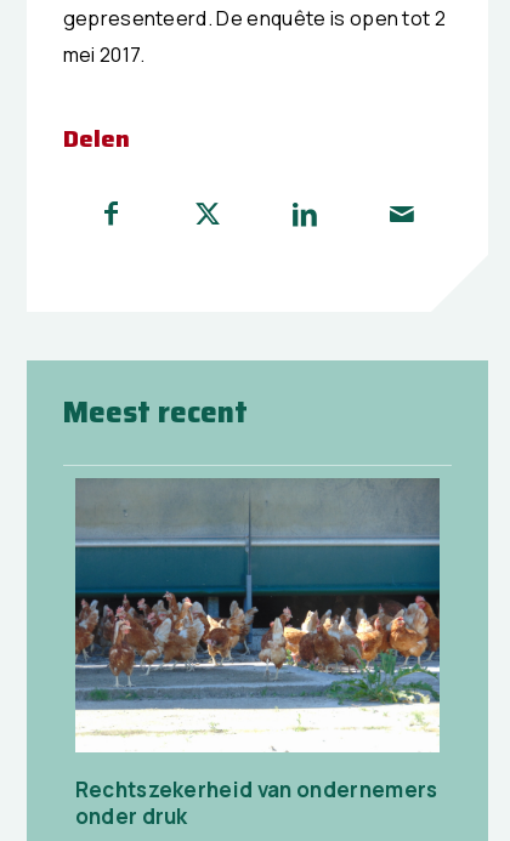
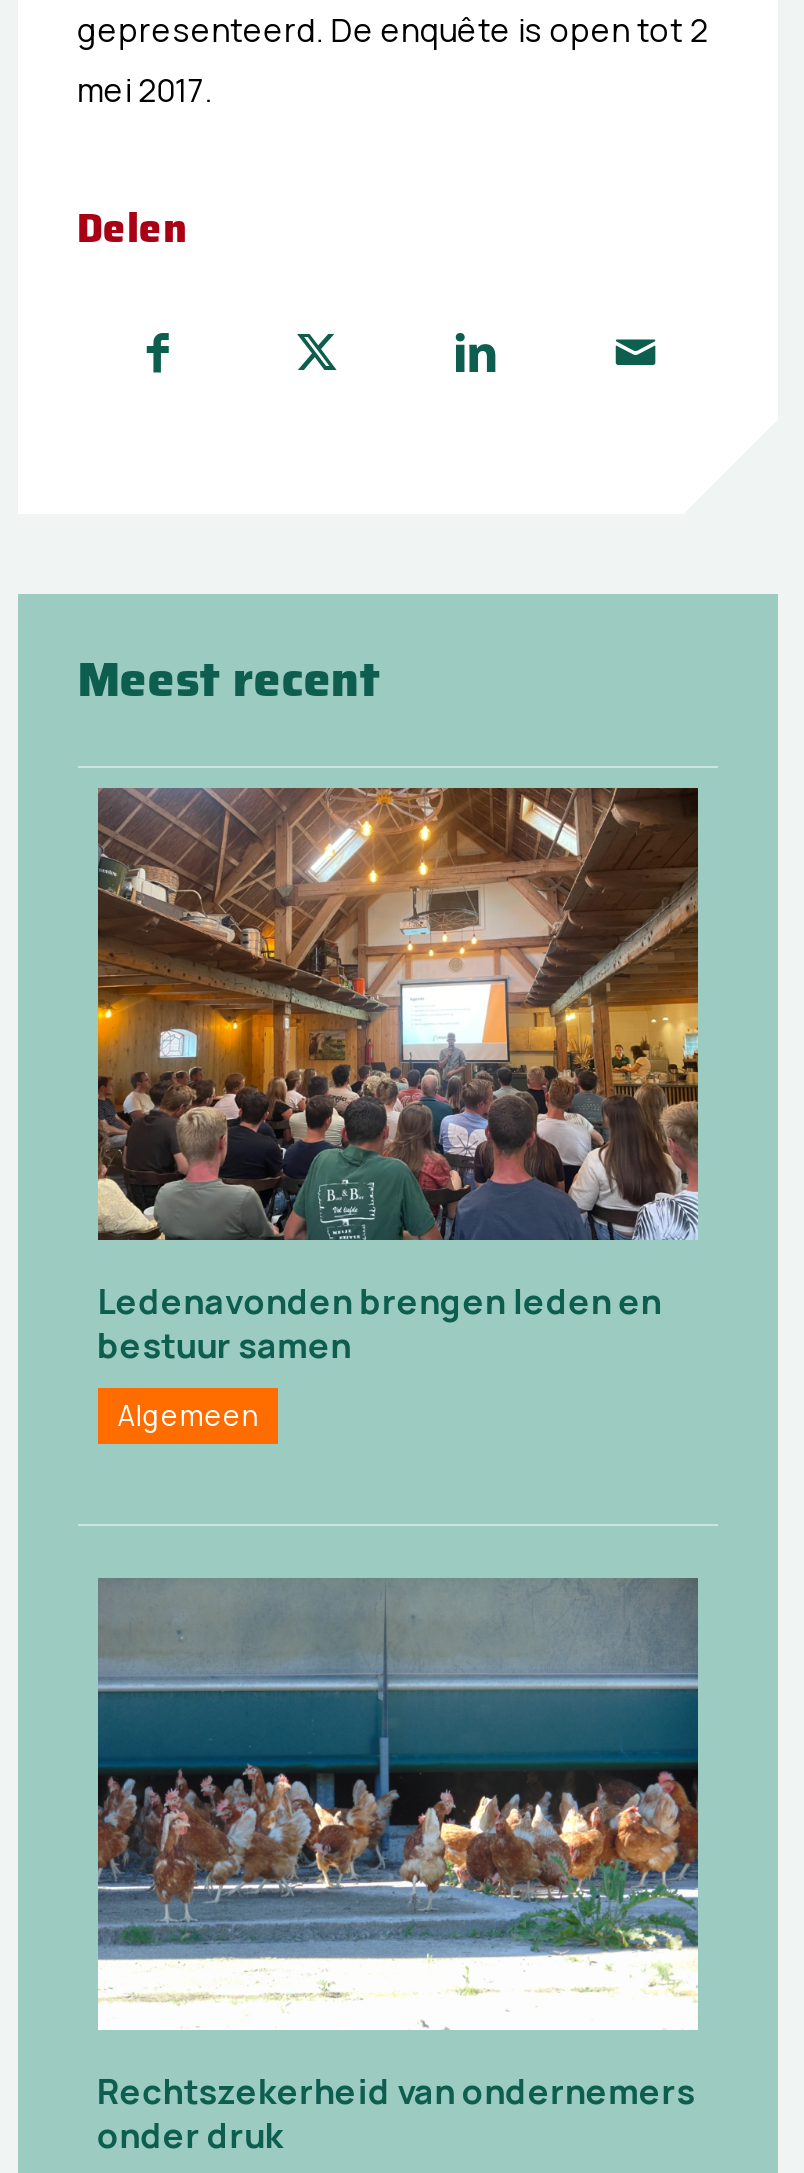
+ [image]
+ Ledenavonden brengen leden en
+ bestuur samen
+ Algemeen
